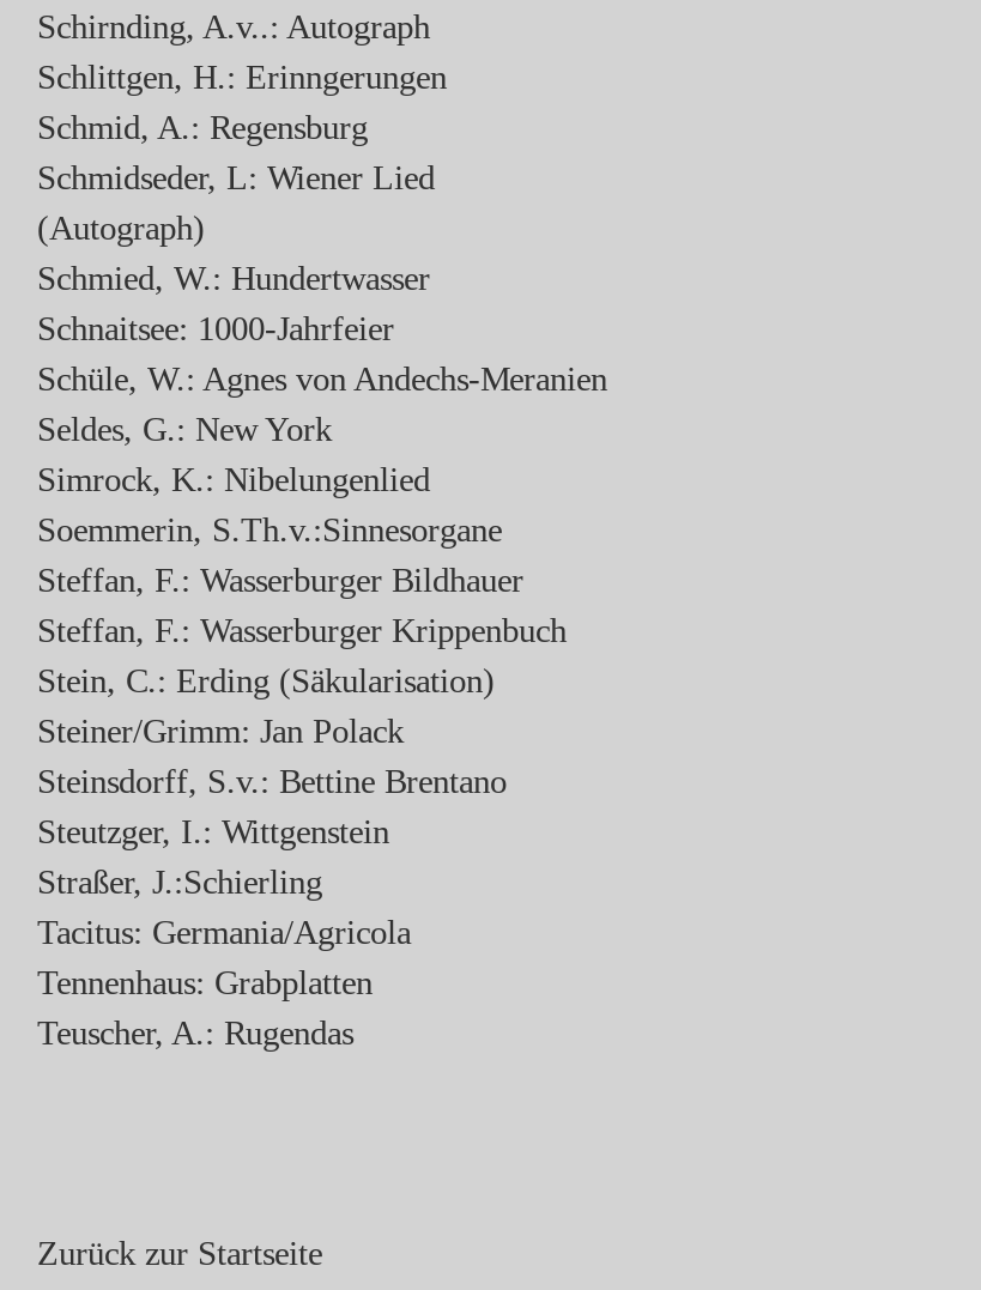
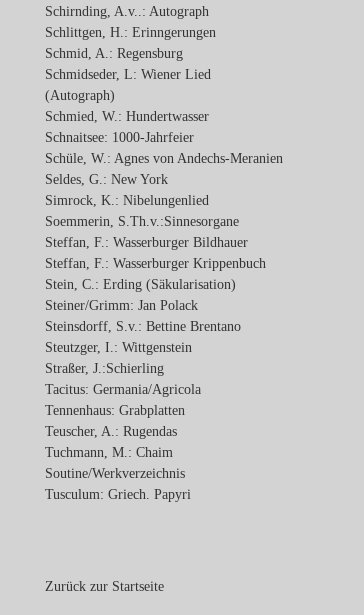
+ Tuchmann, M.: Chaim
+ Soutine/Werkverzeichnis
+ Tusculum: Griech. Papyri
